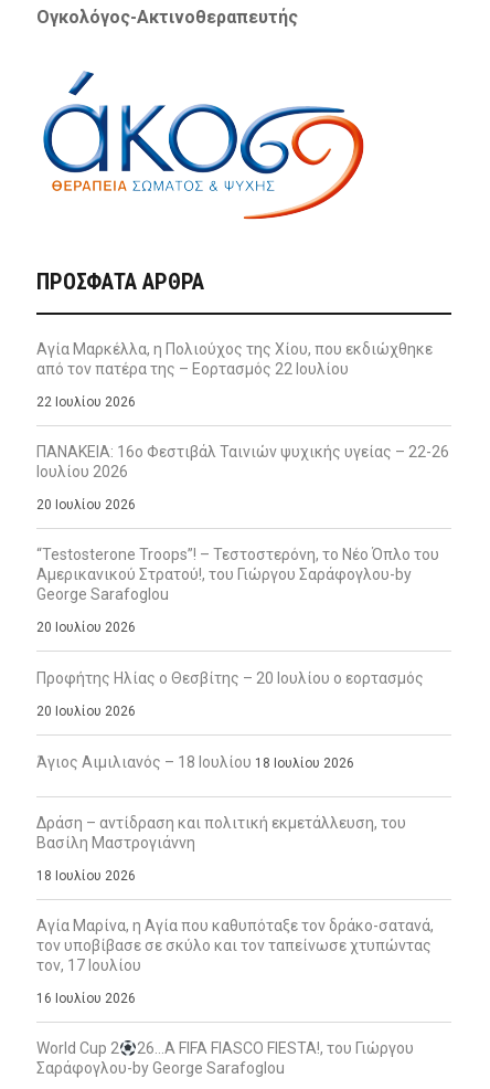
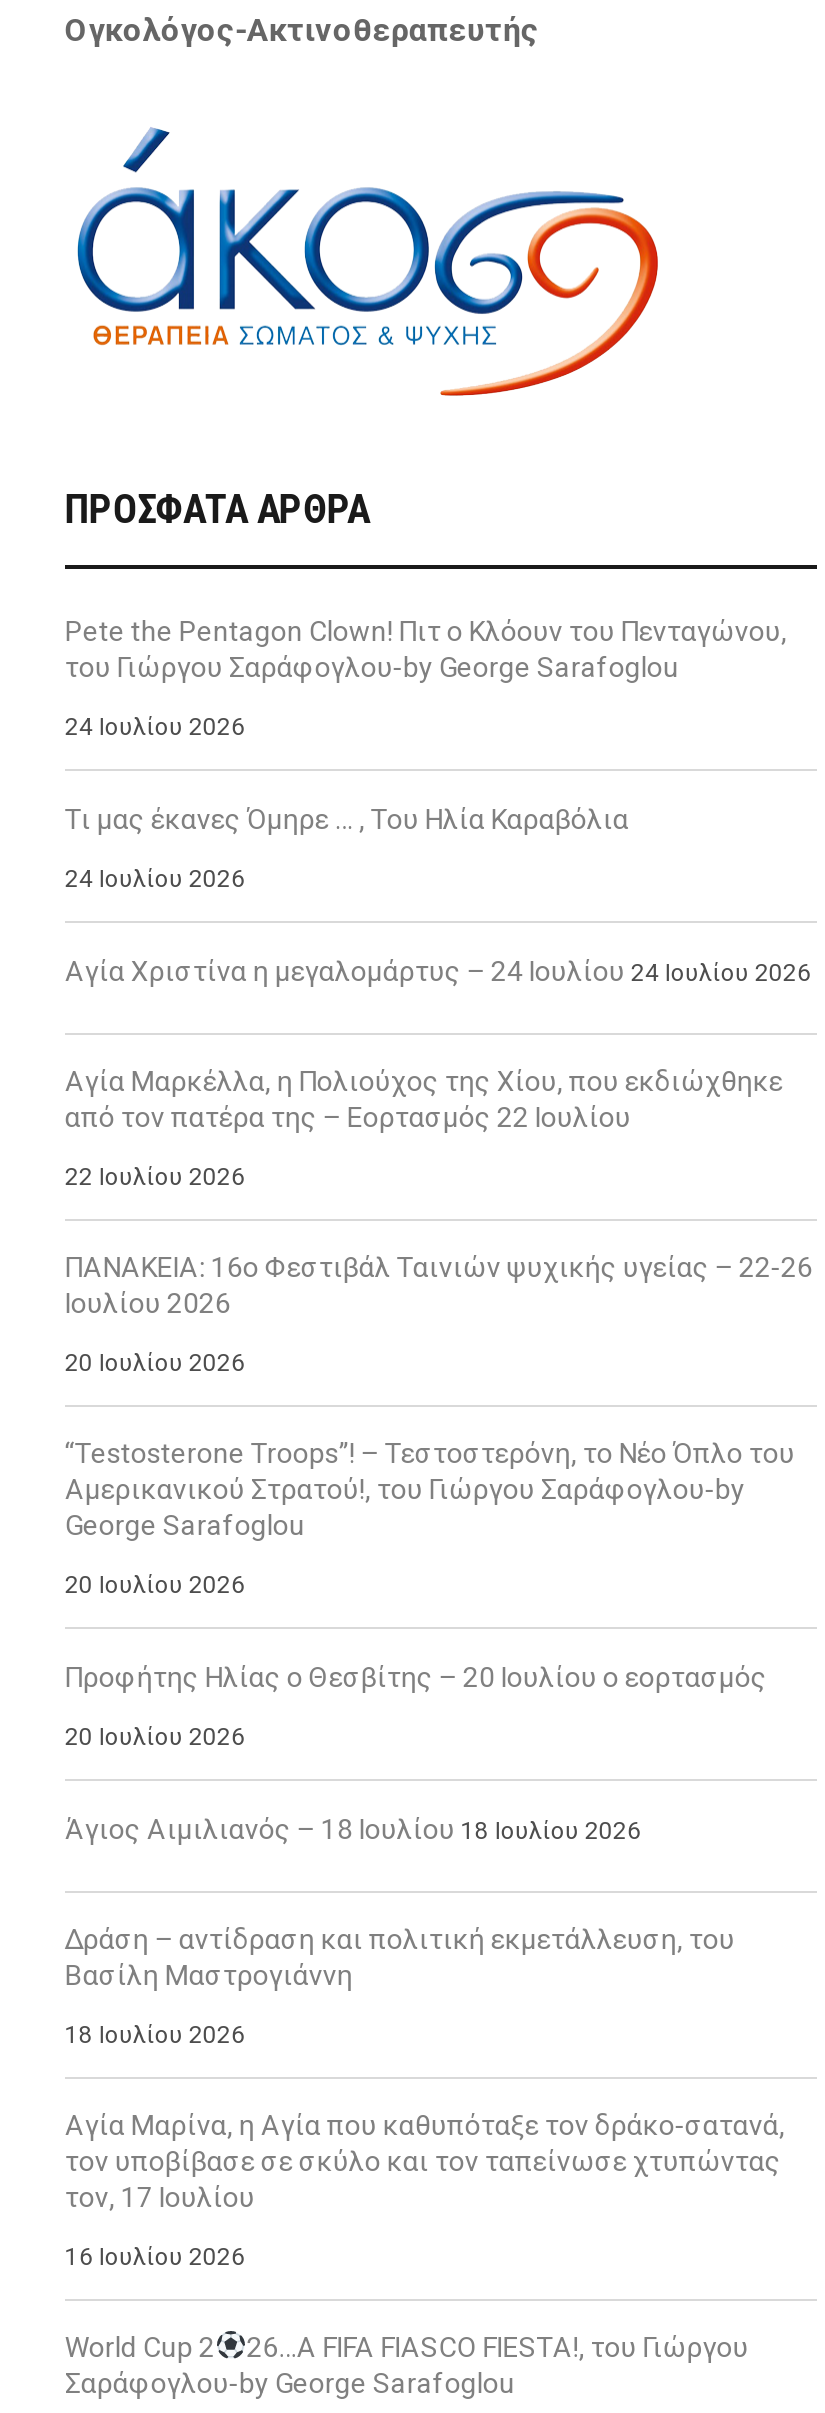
+ Pete the Pentagon Clown! Πιτ ο Κλόουν του Πενταγώνου,
+ του Γιώργου Σαράφογλου-by George Sarafoglou
+ 24 Ιουλίου 2026
+ Τι μας έκανες Όμηρε … , Του Ηλία Καραβόλια
+ 24 Ιουλίου 2026
+ Αγία Χριστίνα η μεγαλομάρτυς – 24 Ιουλίου 24 Ιουλίου 2026
